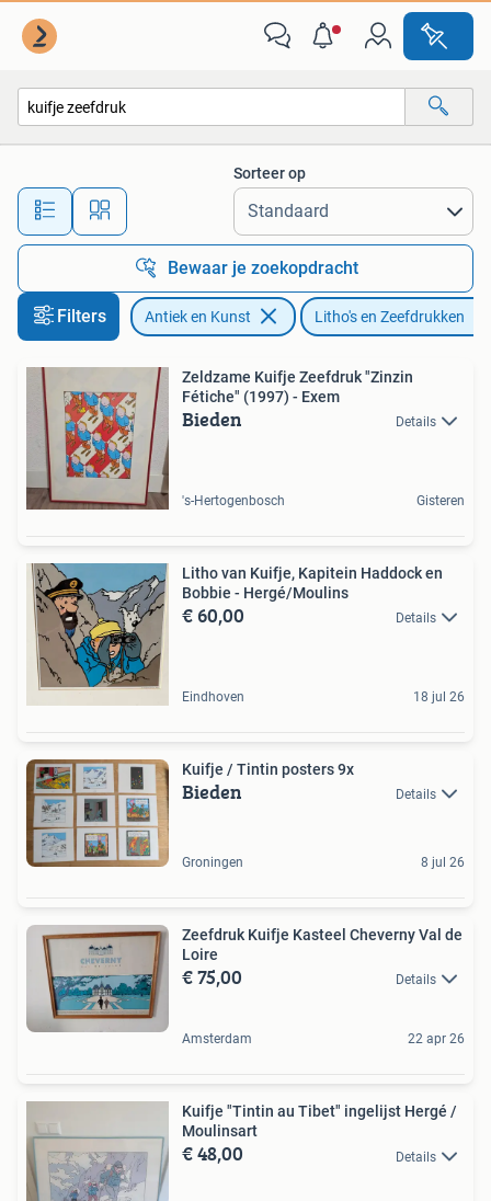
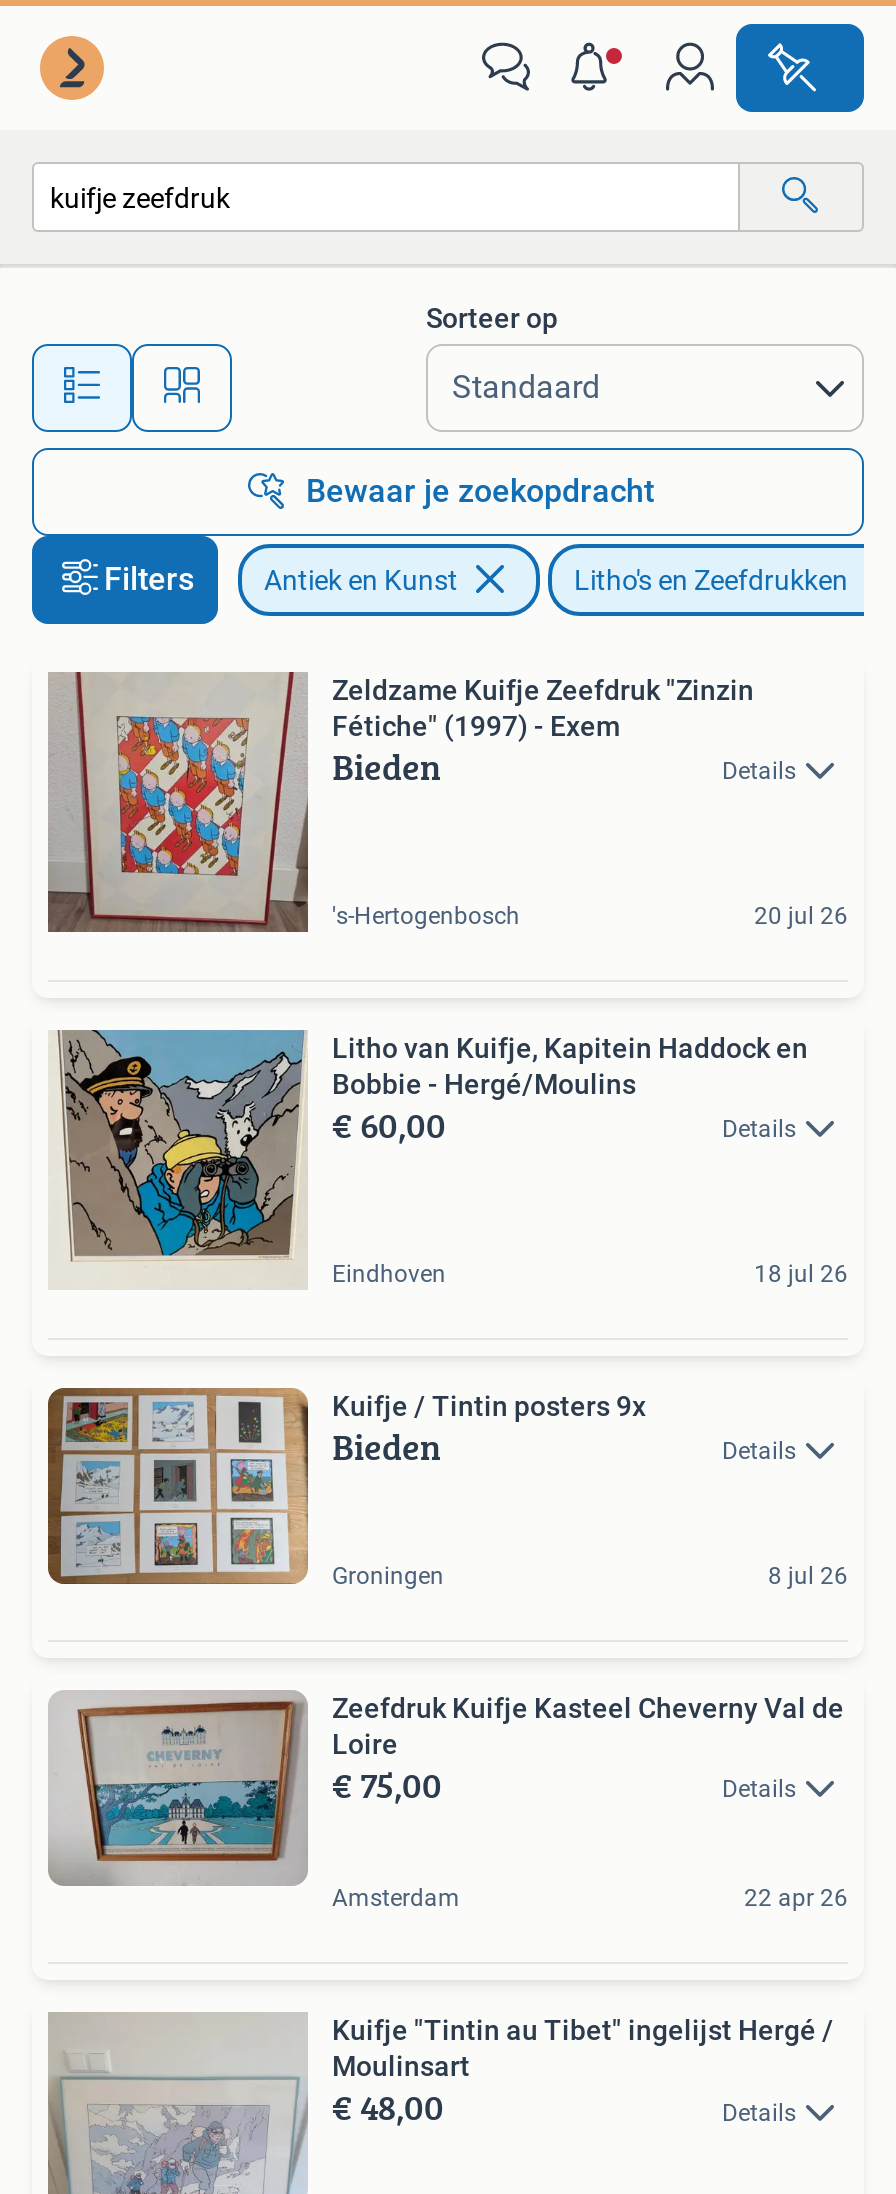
- Gisteren
+ 20 jul 26
